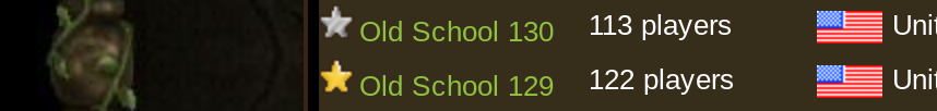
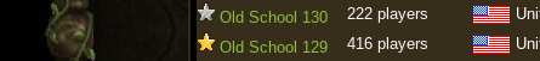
- Old School 130 113 players
+ Old School 130 222 players

- Old School 129 122 players
+ Old School 129 416 players
